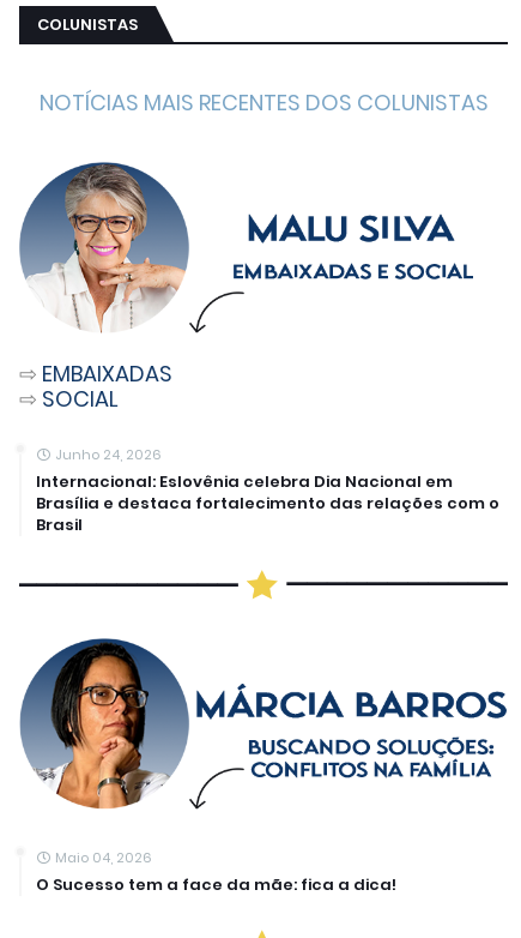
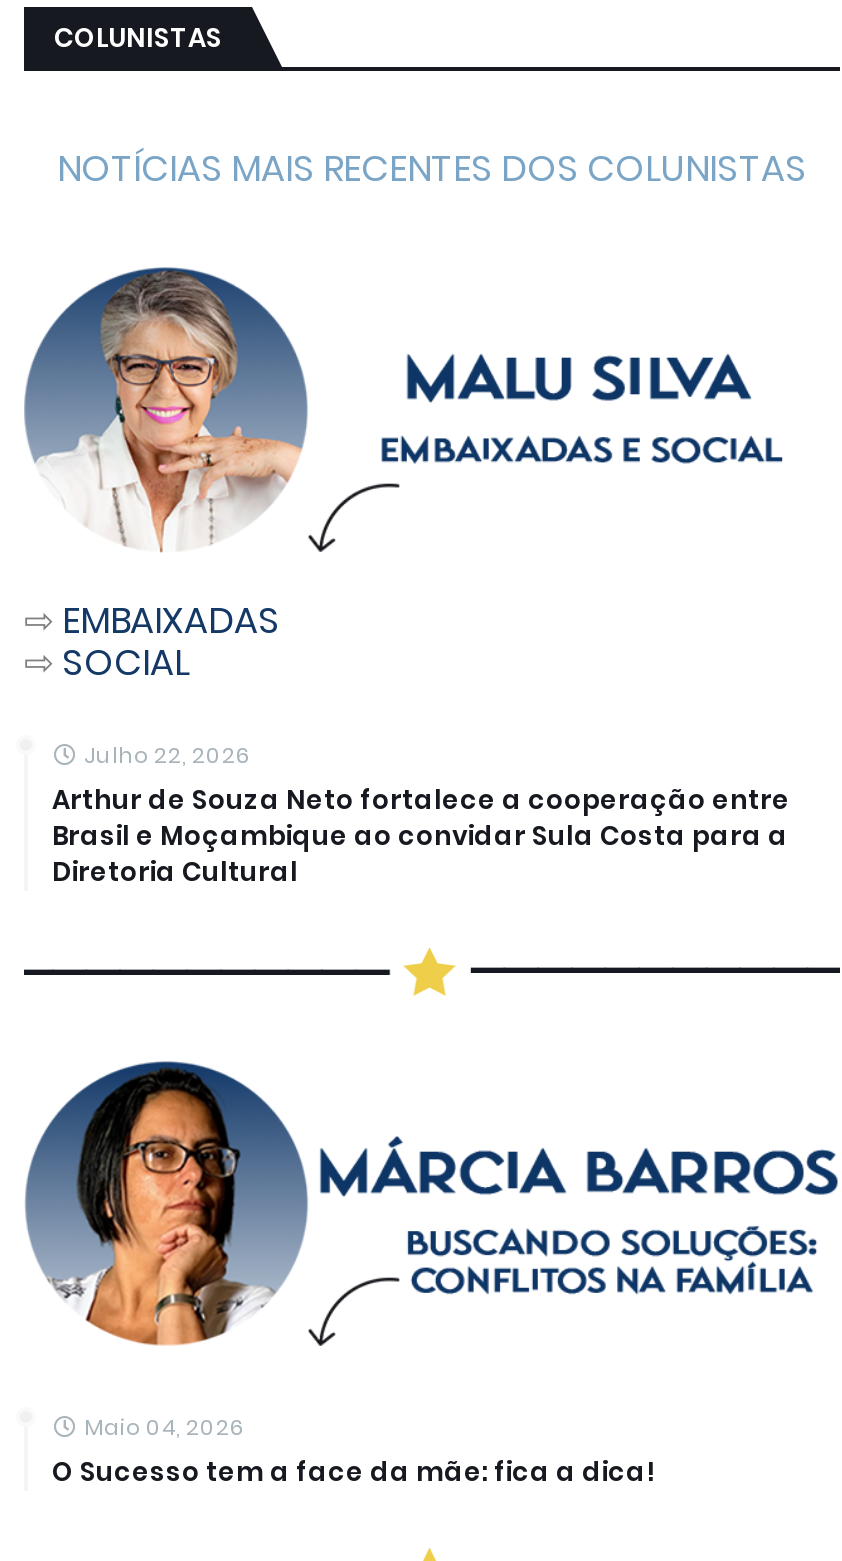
- Junho 24, 2026
- Internacional: Eslovênia celebra Dia Nacional em
- Brasília e destaca fortalecimento das relações com o
- Brasil
+ Julho 22, 2026
+ Arthur de Souza Neto fortalece a cooperação entre
+ Brasil e Moçambique ao convidar Sula Costa para a
+ Diretoria Cultural
